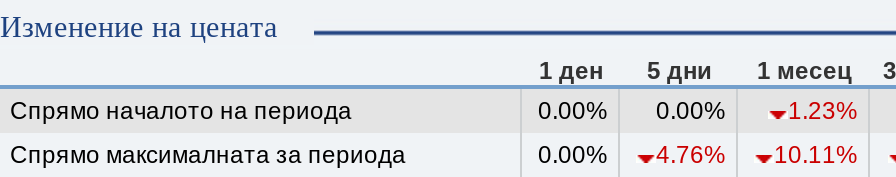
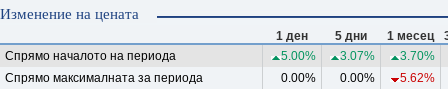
- 0.00%
+ 5.00%

- 0.00%
+ 3.07%

- 1.23%
+ 3.70%

- 4.76%
+ 0.00%

- 10.11%
+ 5.62%
